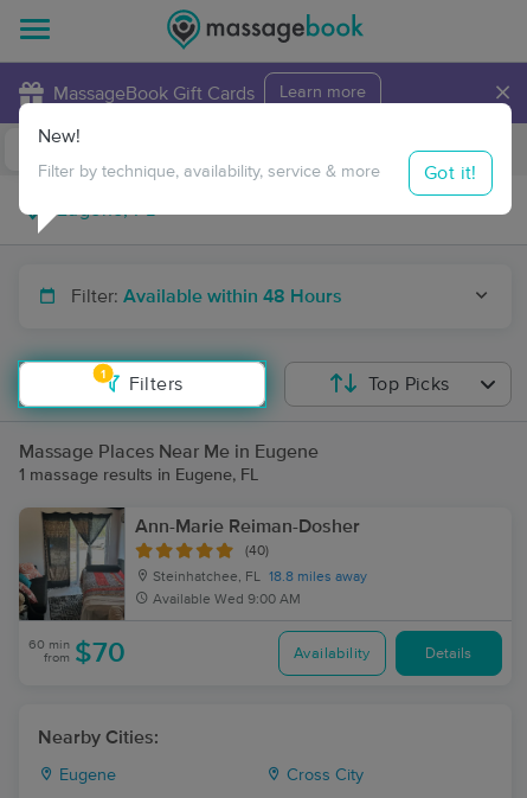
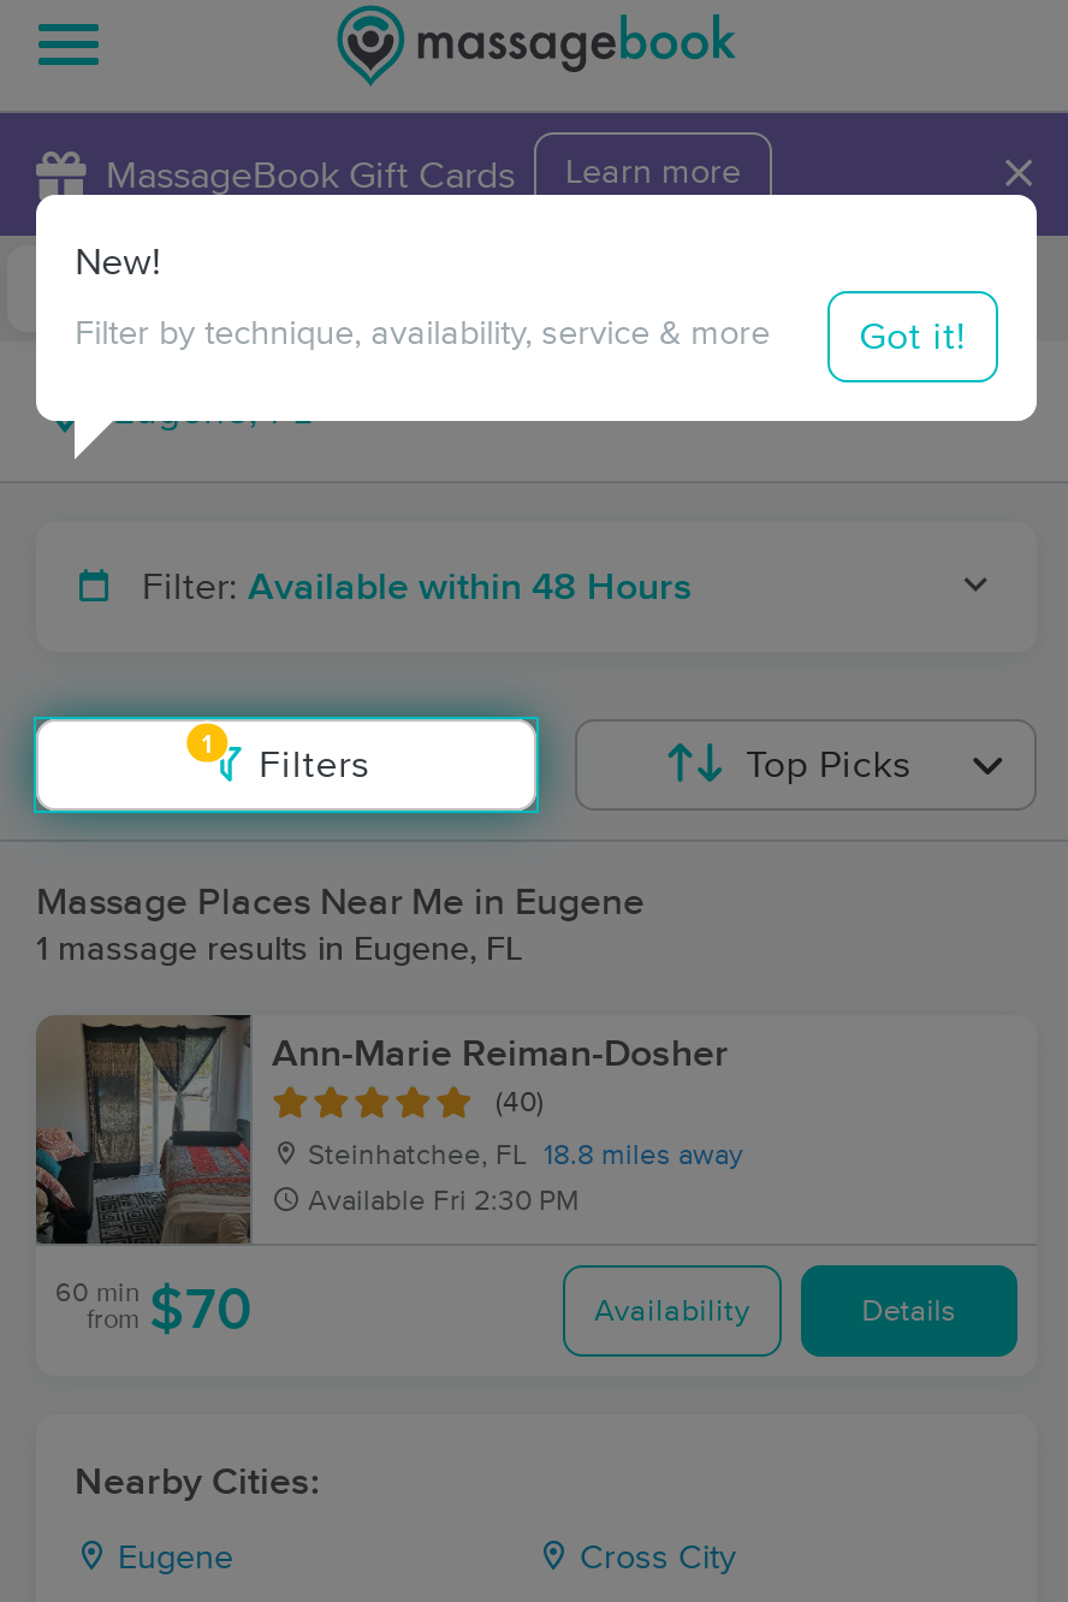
- Available Wed 9:00 AM
+ Available Fri 2:30 PM
